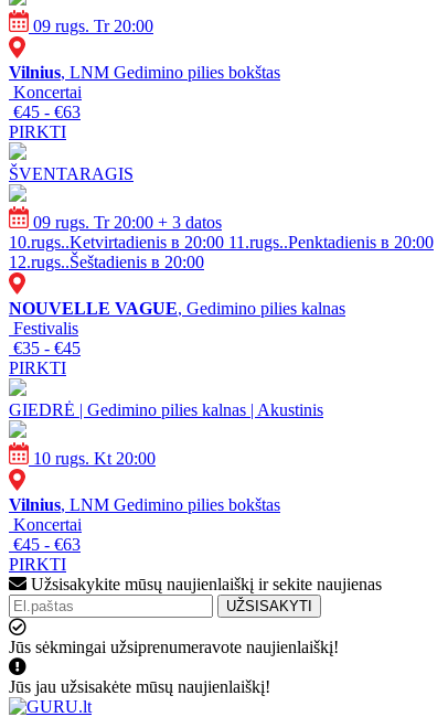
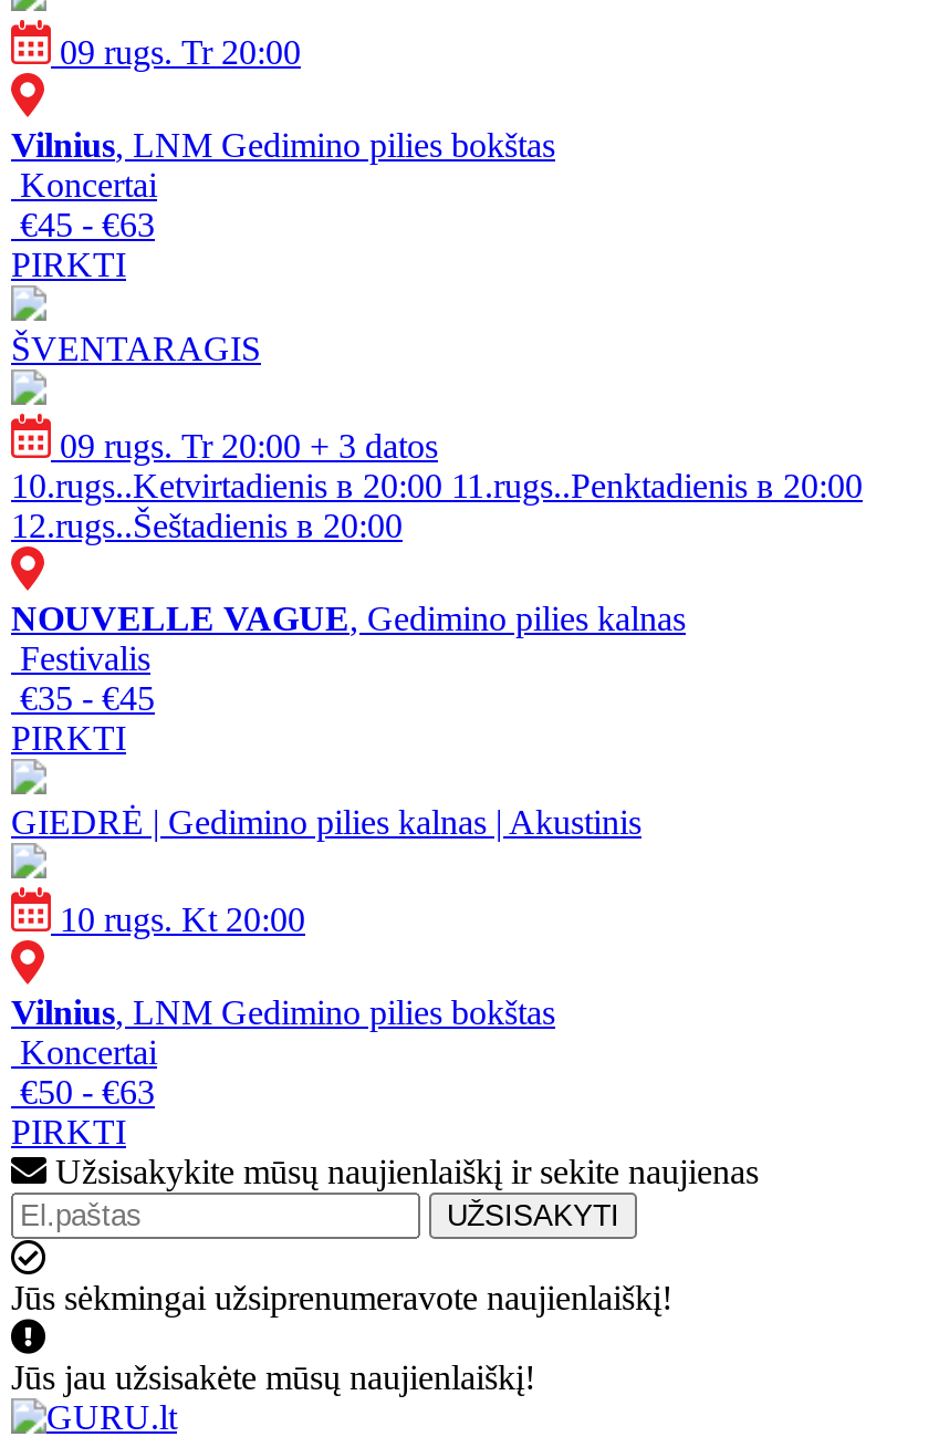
- €45 - €63
+ €50 - €63
